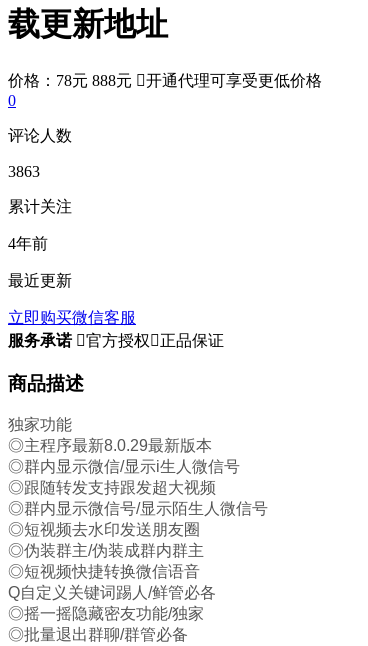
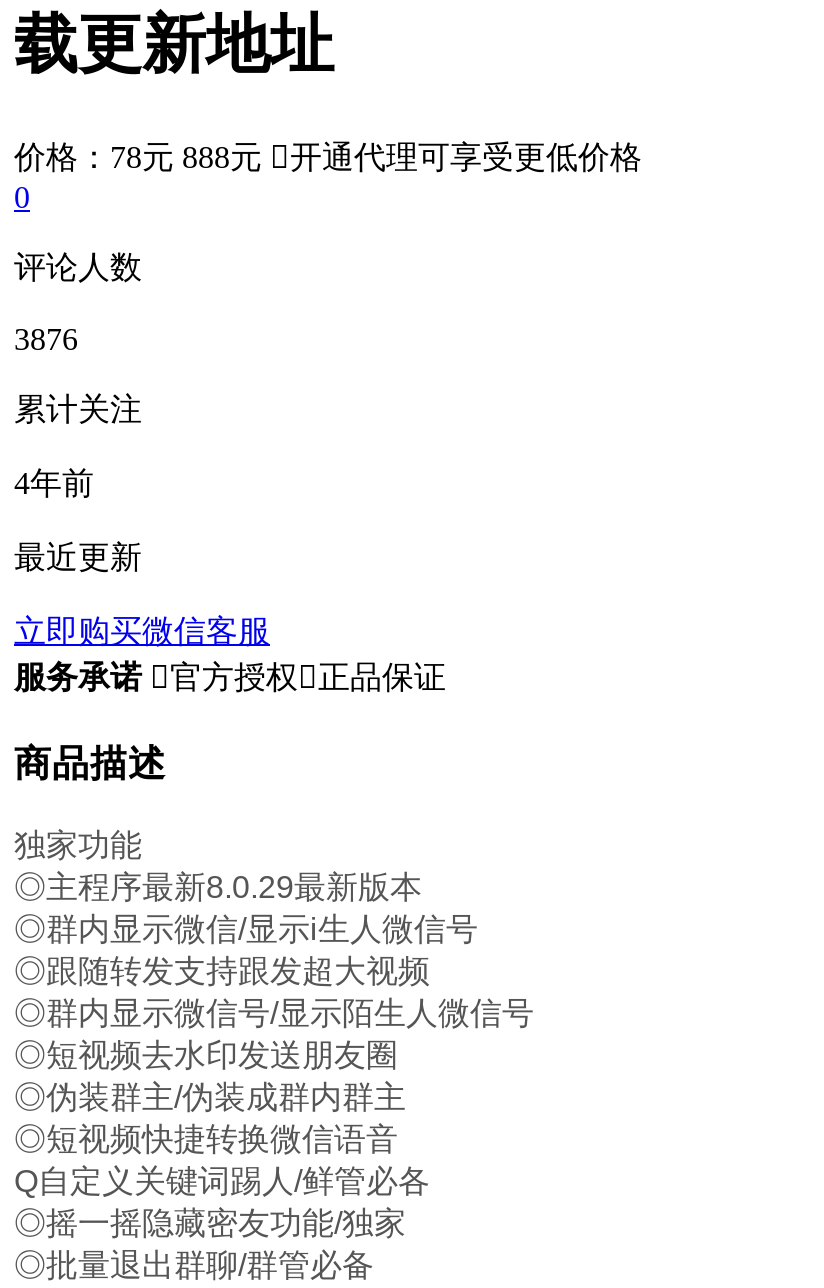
- 3863
+ 3876
